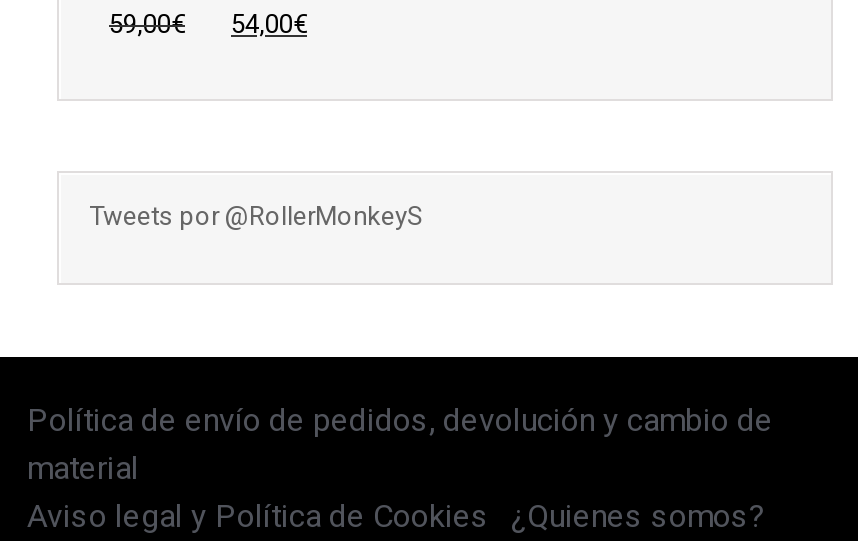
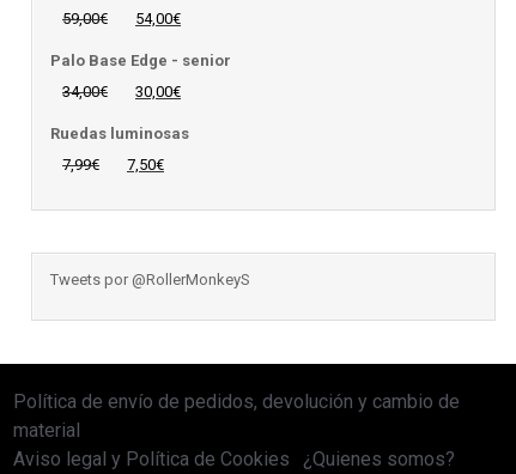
+ Palo Base Edge - senior
+ 34,00€
+ 30,00€
+ Ruedas luminosas
+ 7,99€
+ 7,50€
